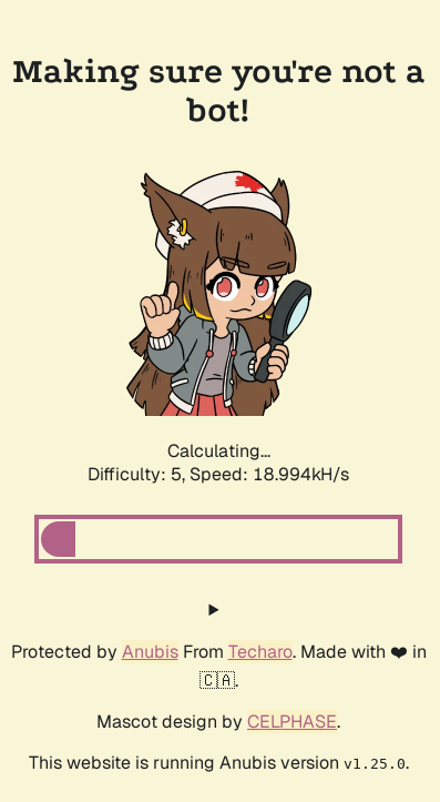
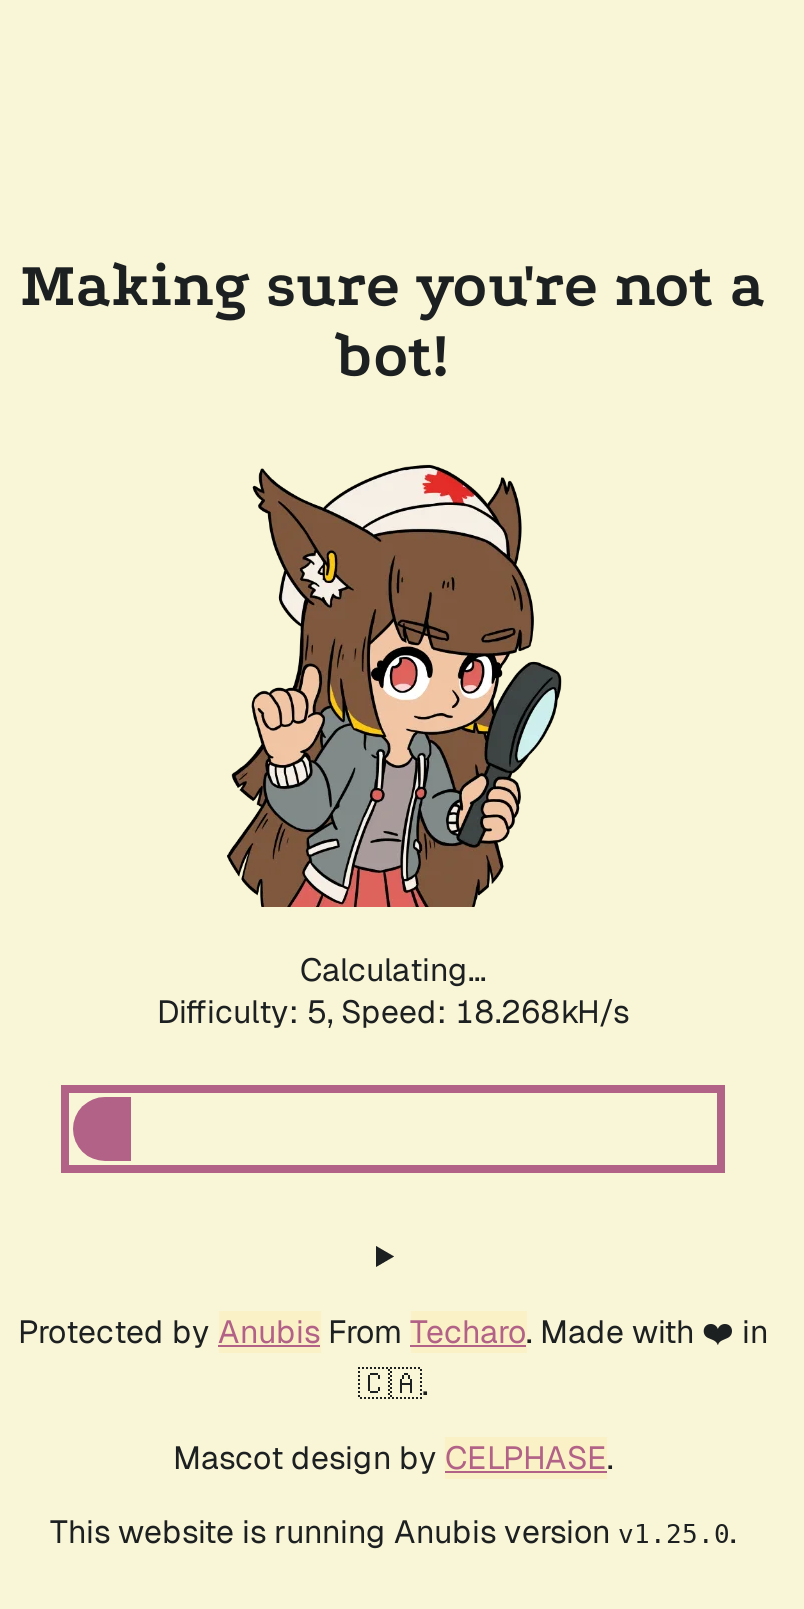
- Difficulty: 5, Speed: 18.994kH/s
+ Difficulty: 5, Speed: 18.268kH/s
